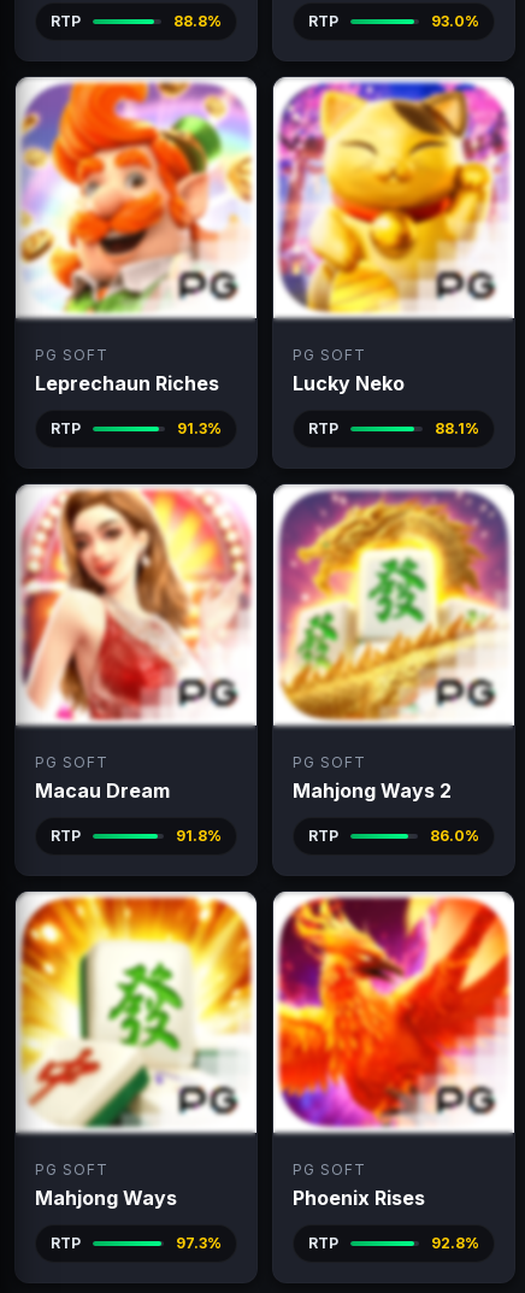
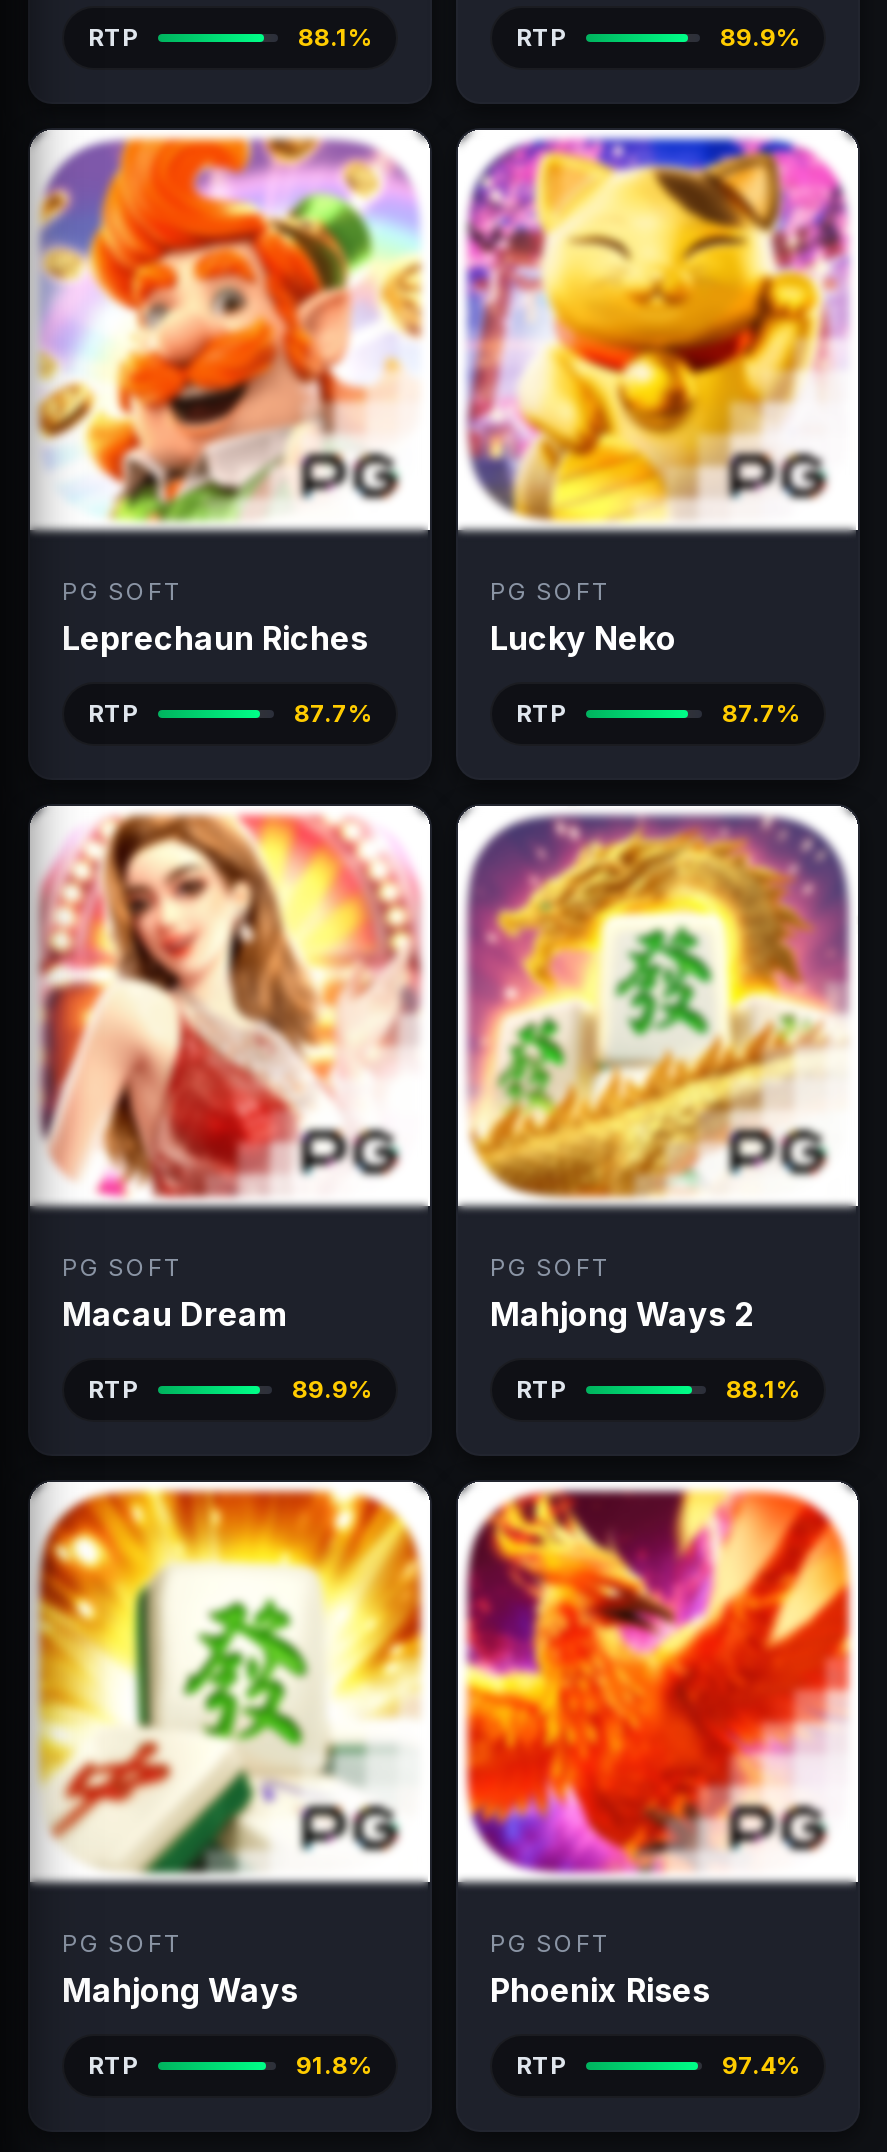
- 88.8%
+ 88.1%

- 93.0%
+ 89.9%

- 91.3%
+ 87.7%

- 88.1%
+ 87.7%

- 91.8%
+ 89.9%

- 86.0%
+ 88.1%

- 97.3%
+ 91.8%

- 92.8%
+ 97.4%
